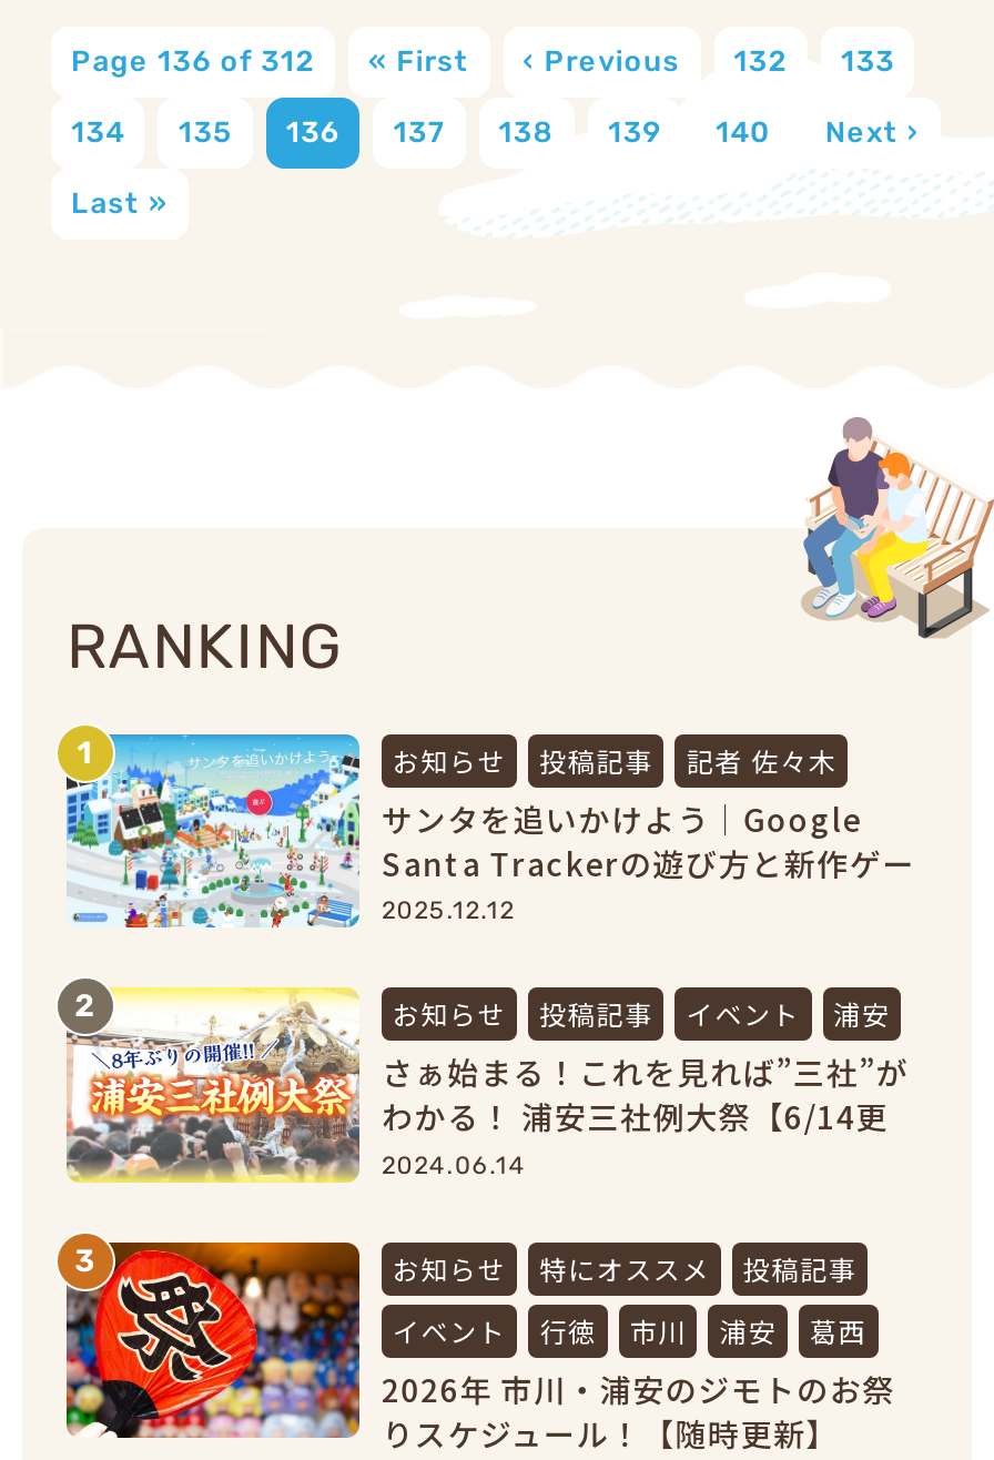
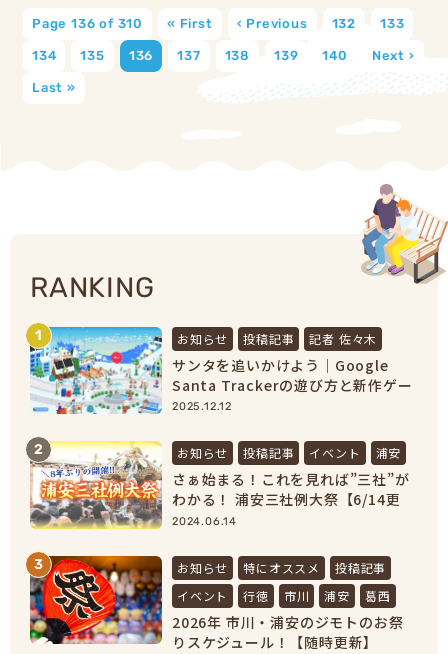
- Page 136 of 312 « First ‹ Previous 132 133
+ Page 136 of 310 « First ‹ Previous 132 133
